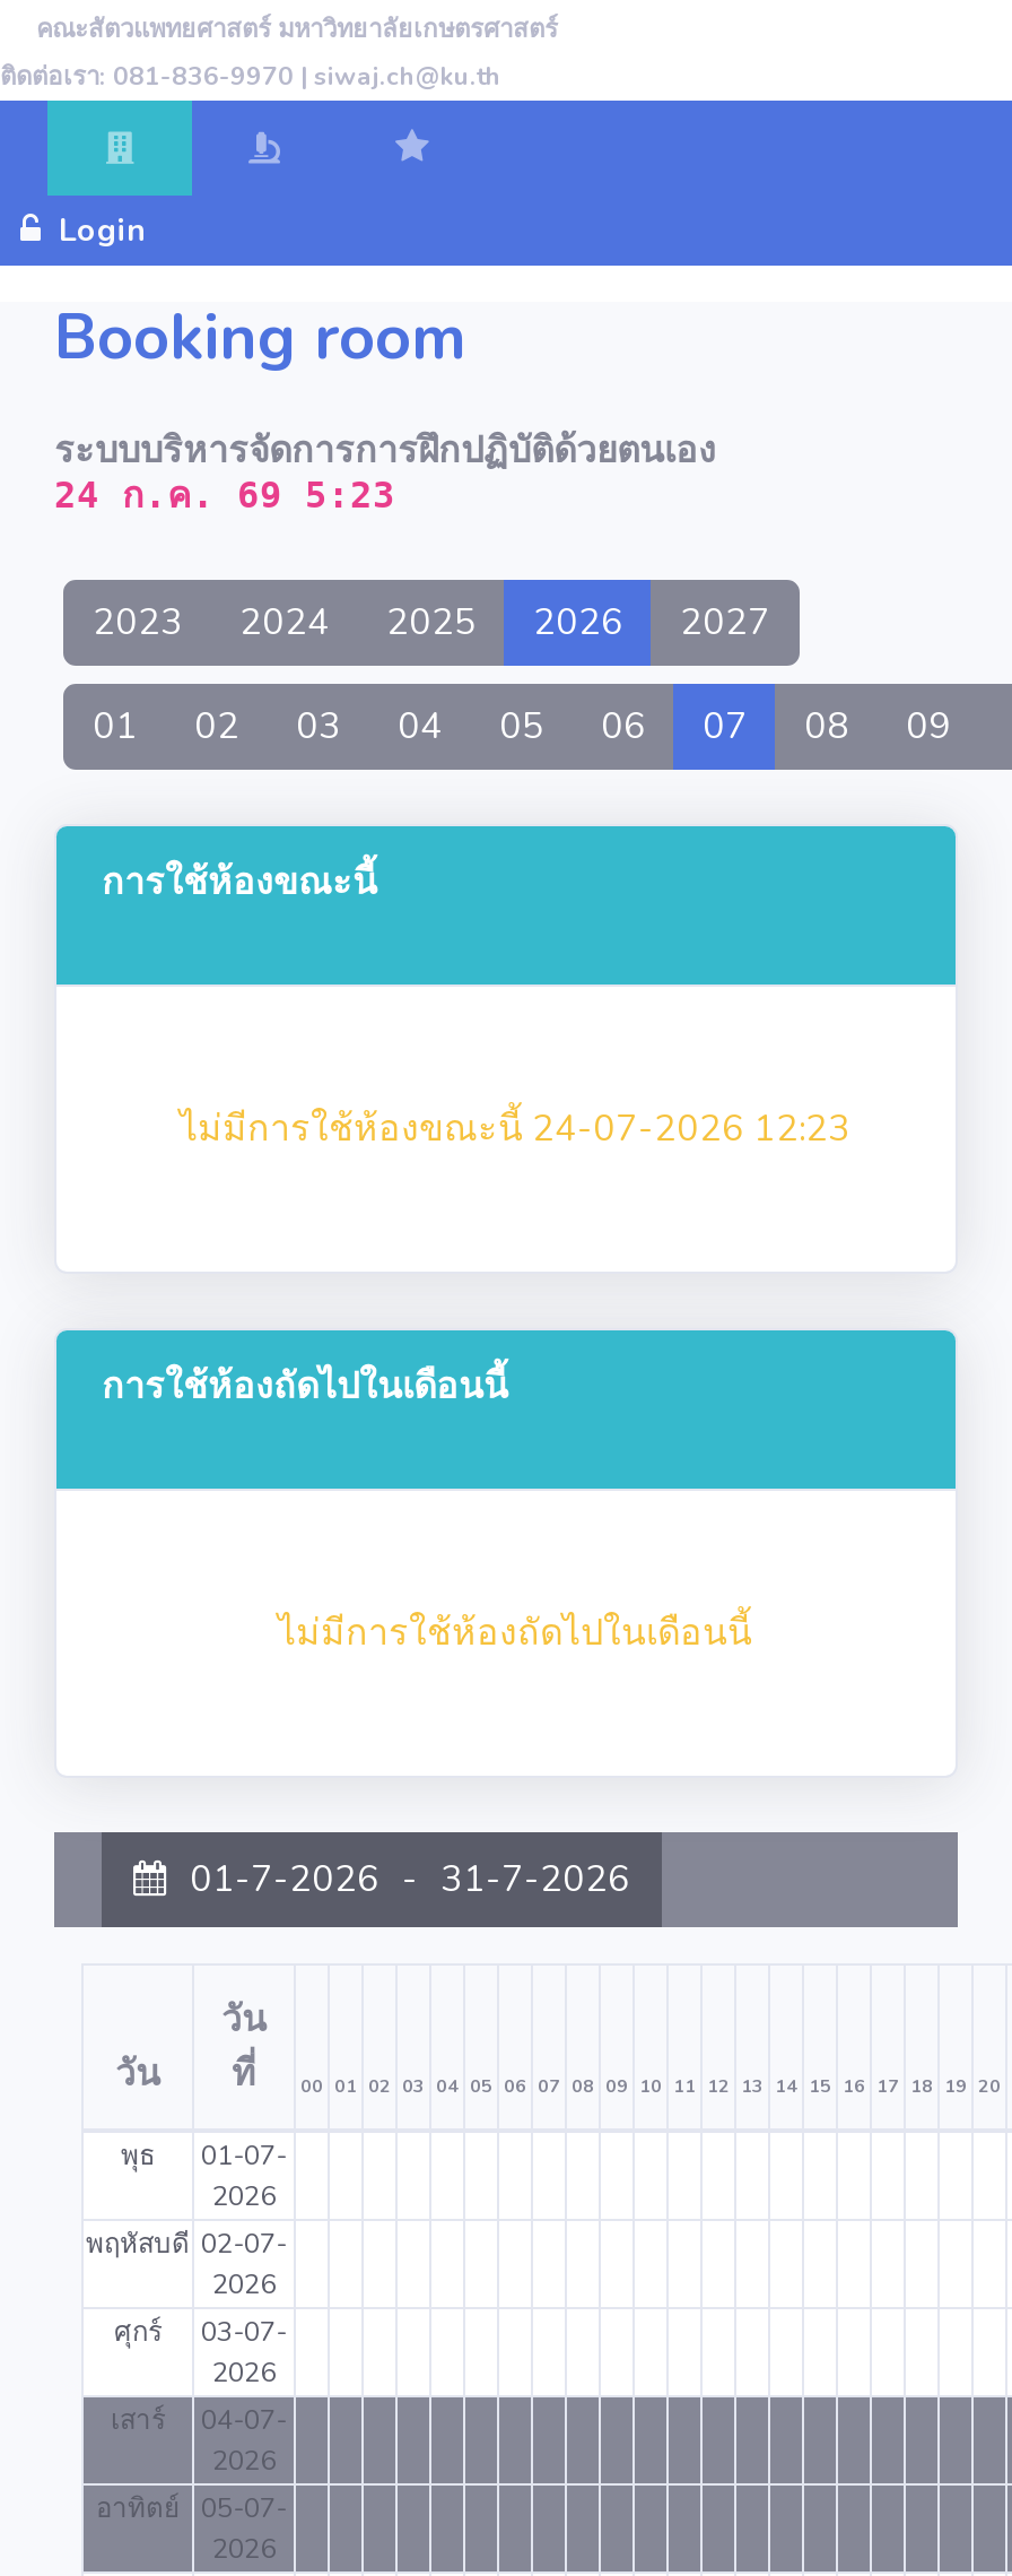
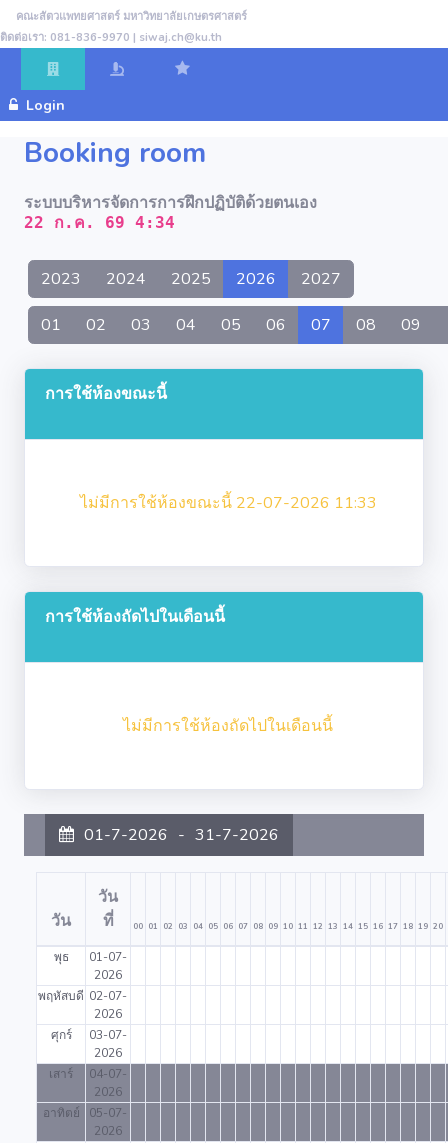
- 24 ก.ค. 69 5:23
+ 22 ก.ค. 69 4:34

- ไม่มีการใช้ห้องขณะนี้ 24-07-2026 12:23
+ ไม่มีการใช้ห้องขณะนี้ 22-07-2026 11:33
